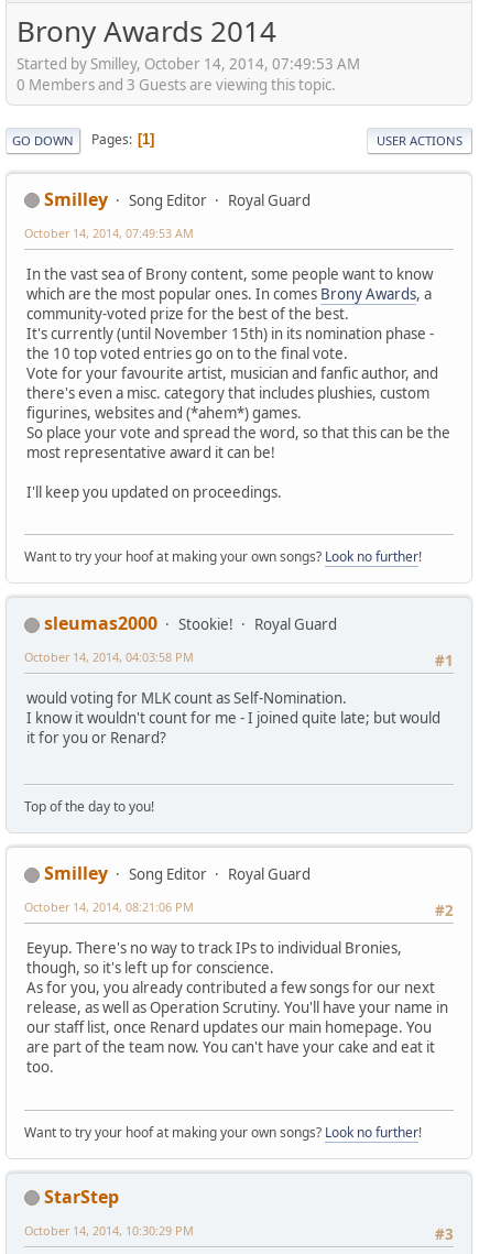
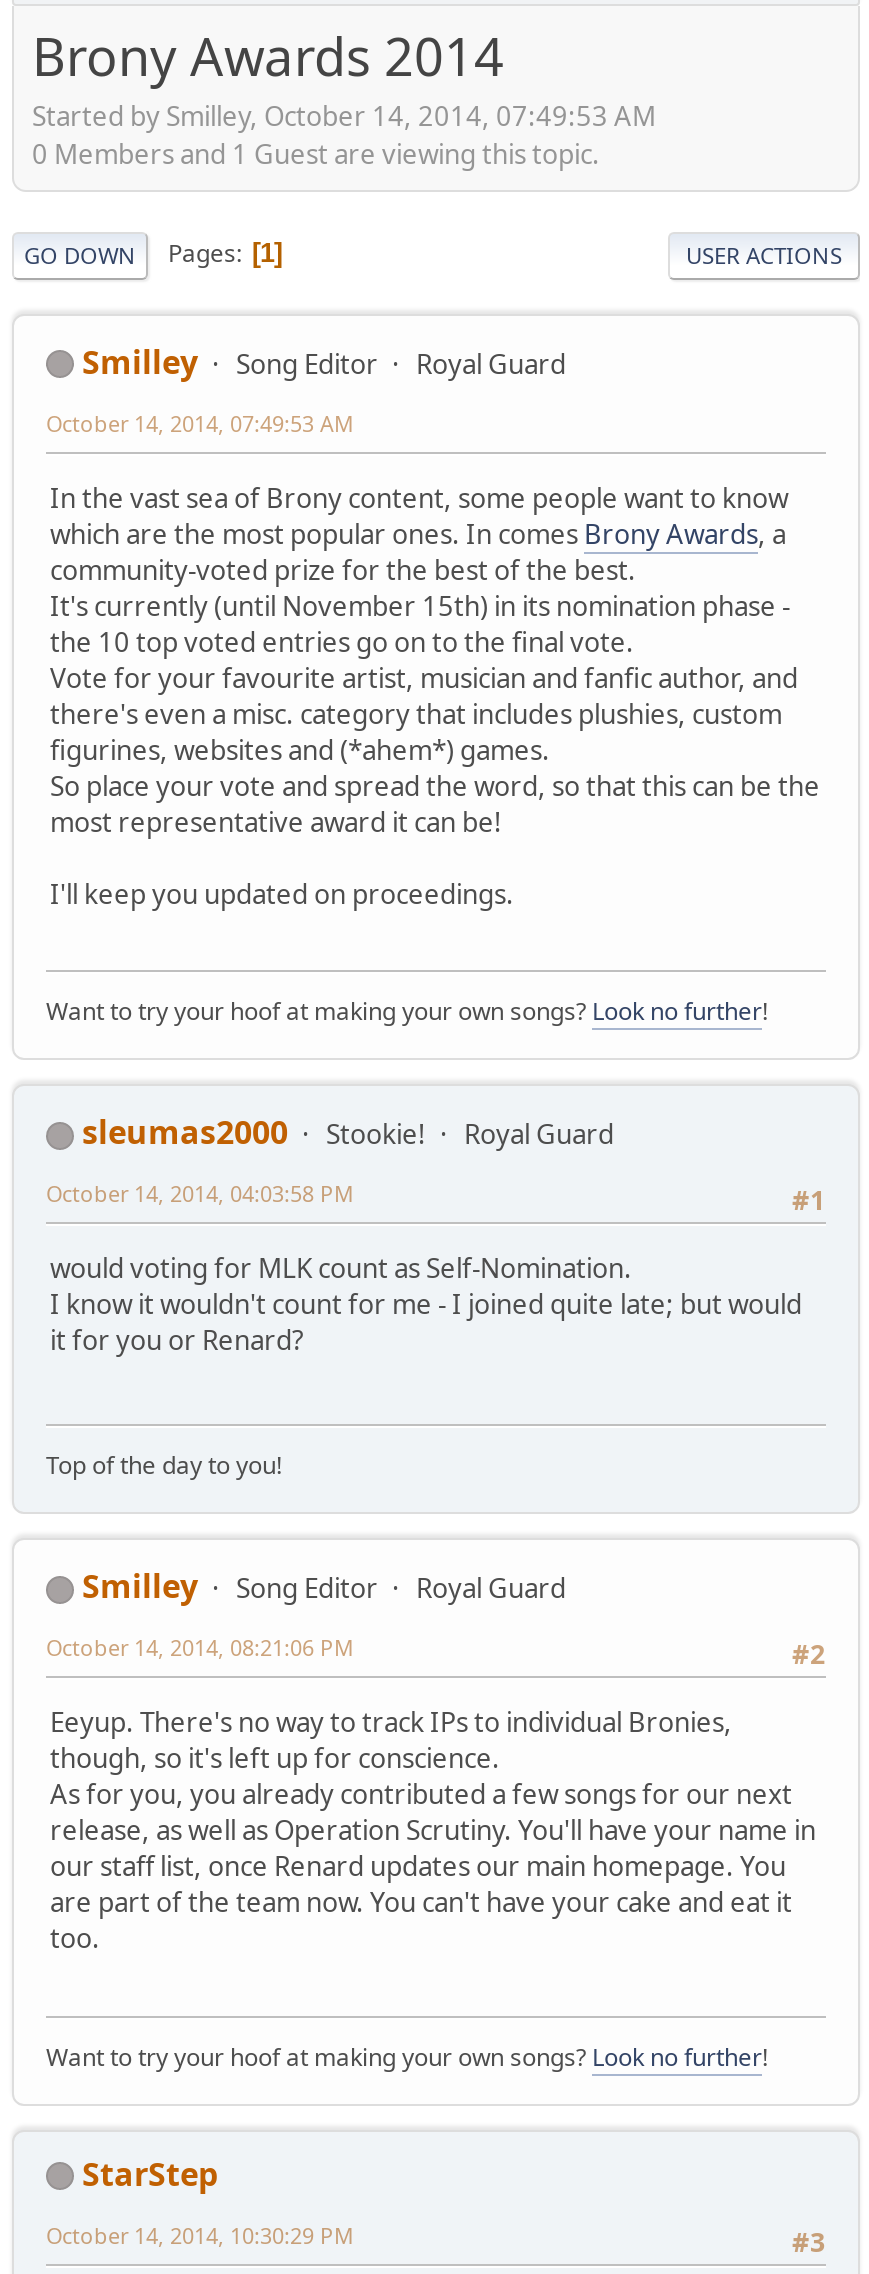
- 0 Members and 3 Guests are viewing this topic.
+ 0 Members and 1 Guest are viewing this topic.
